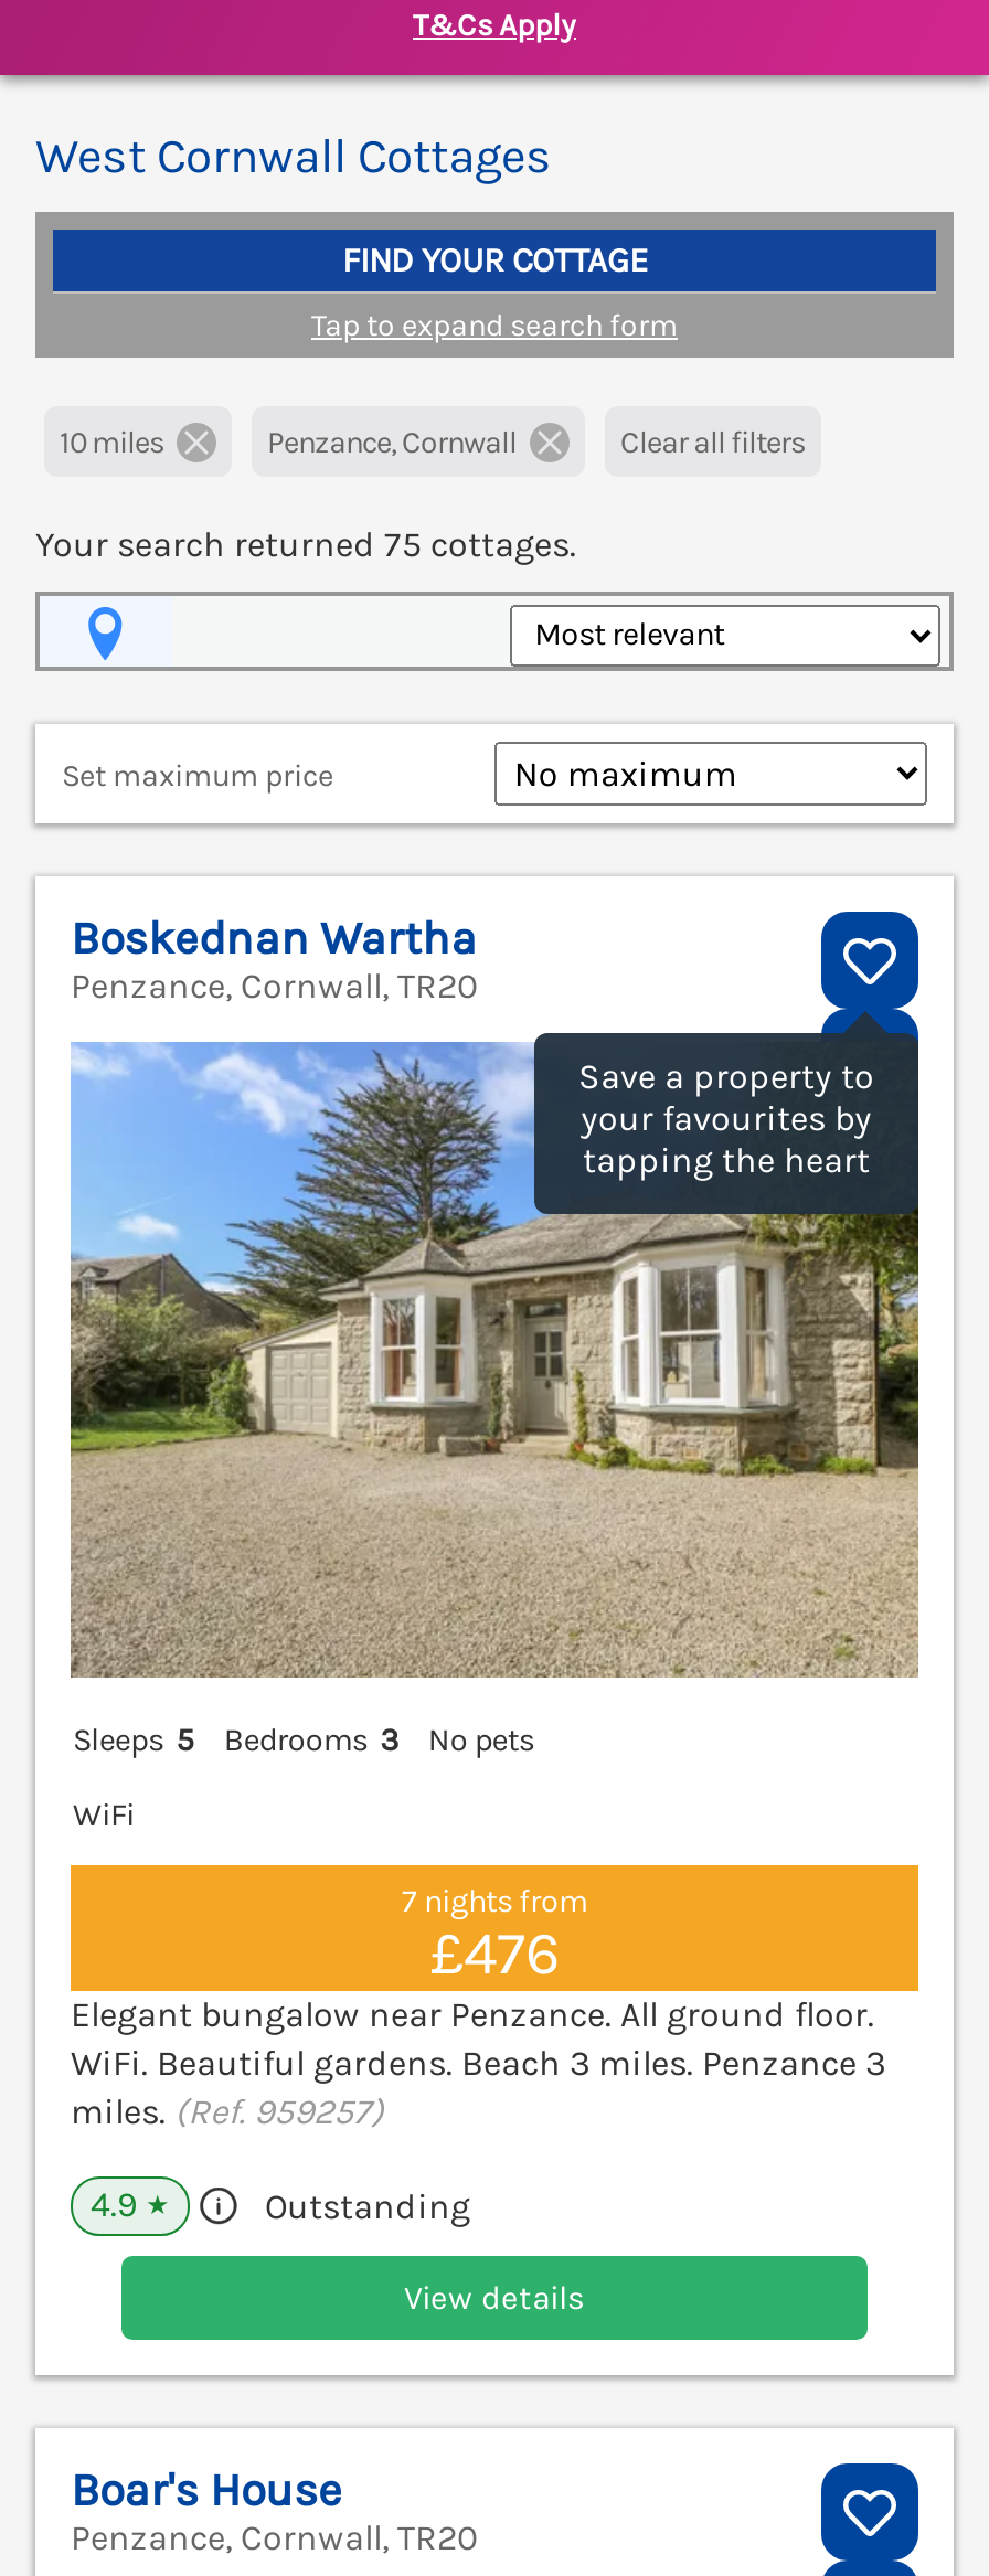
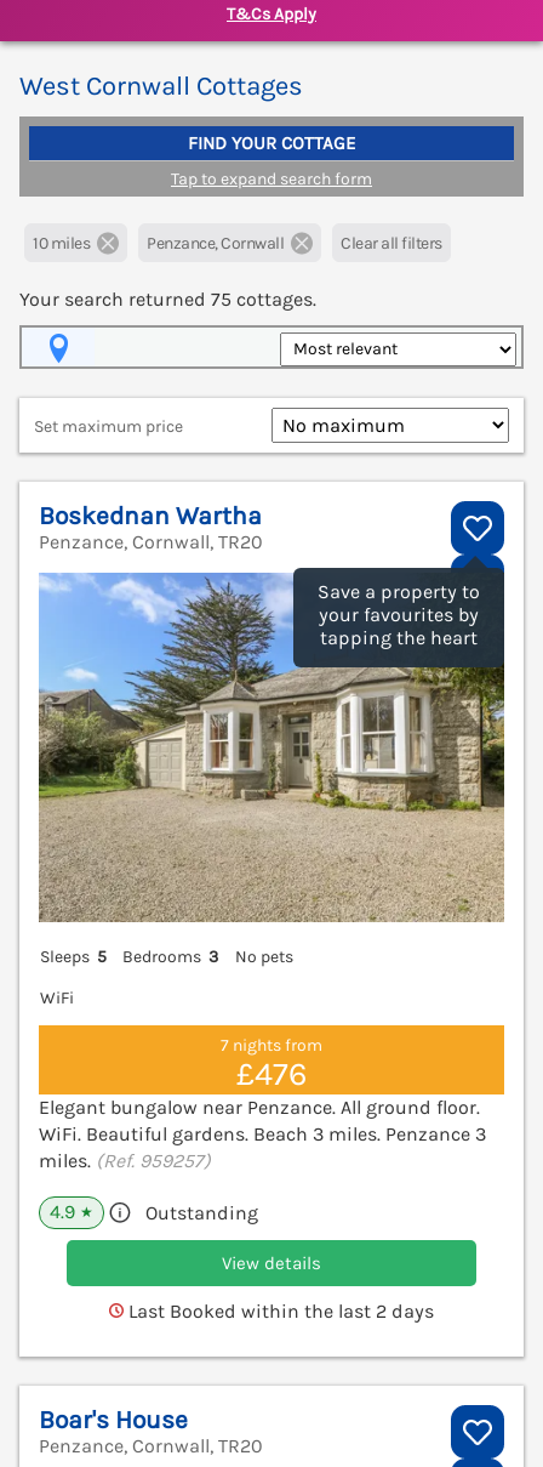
+ Last Booked within the last 2 days
